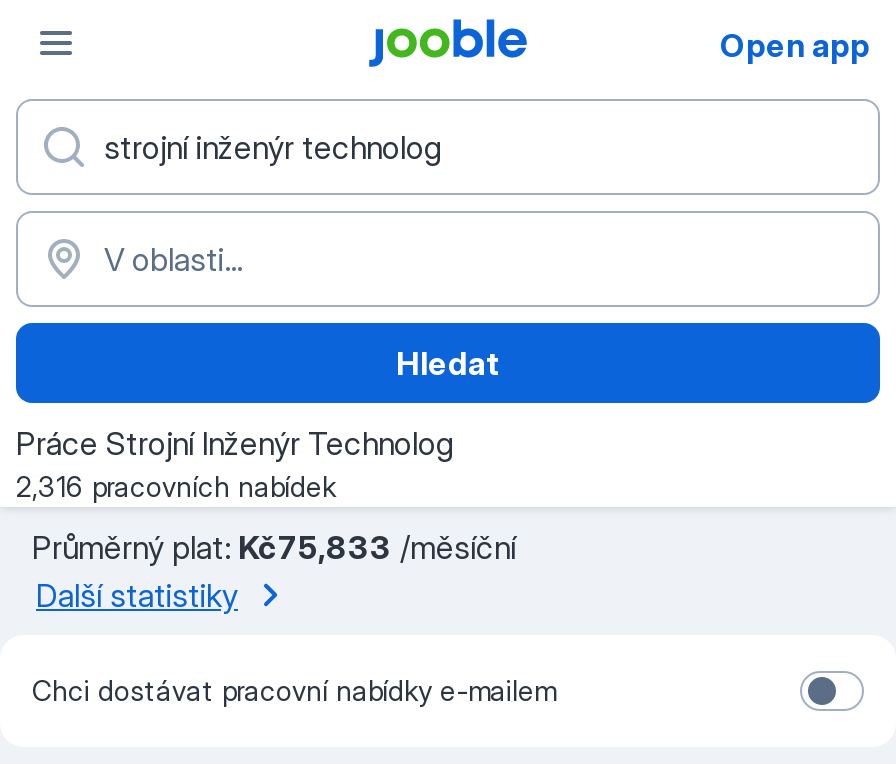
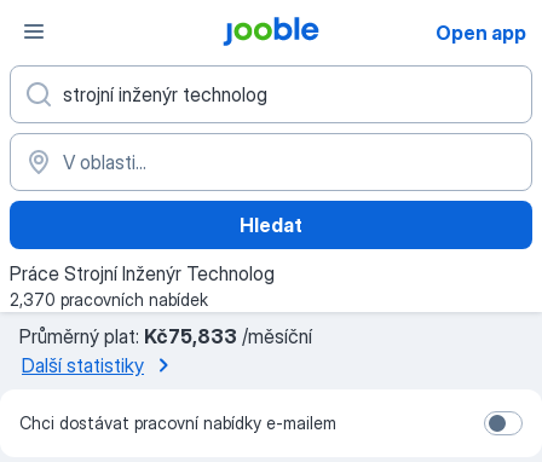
- 2,316 pracovních nabídek
+ 2,370 pracovních nabídek
